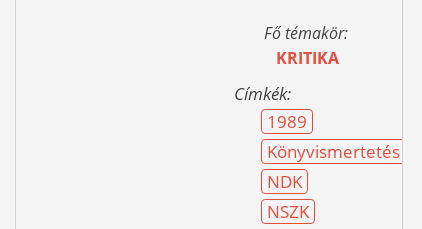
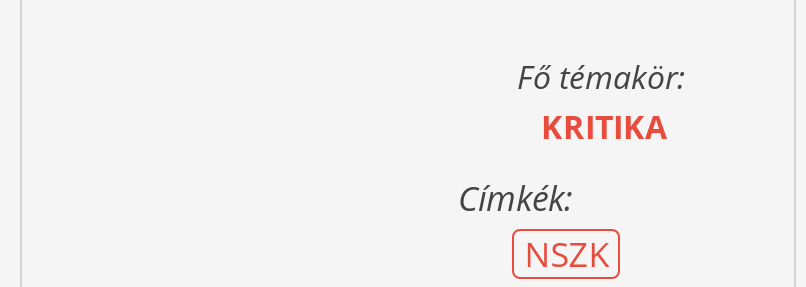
- 1989
- Könyvismertetés
- NDK
